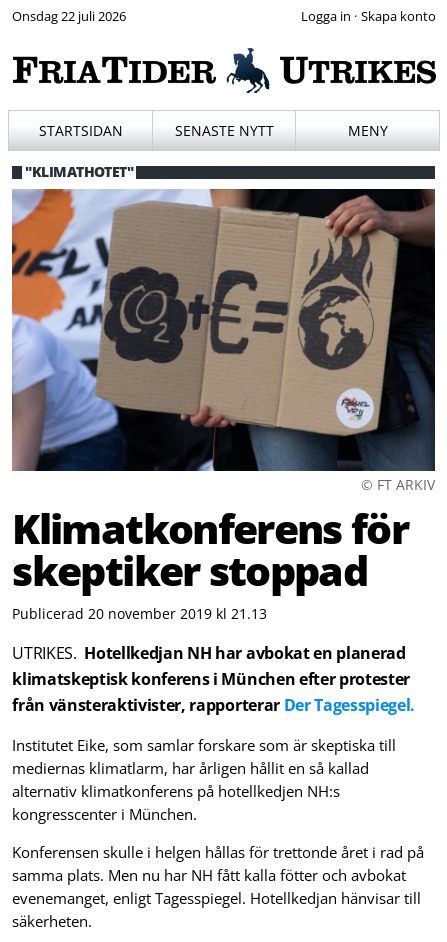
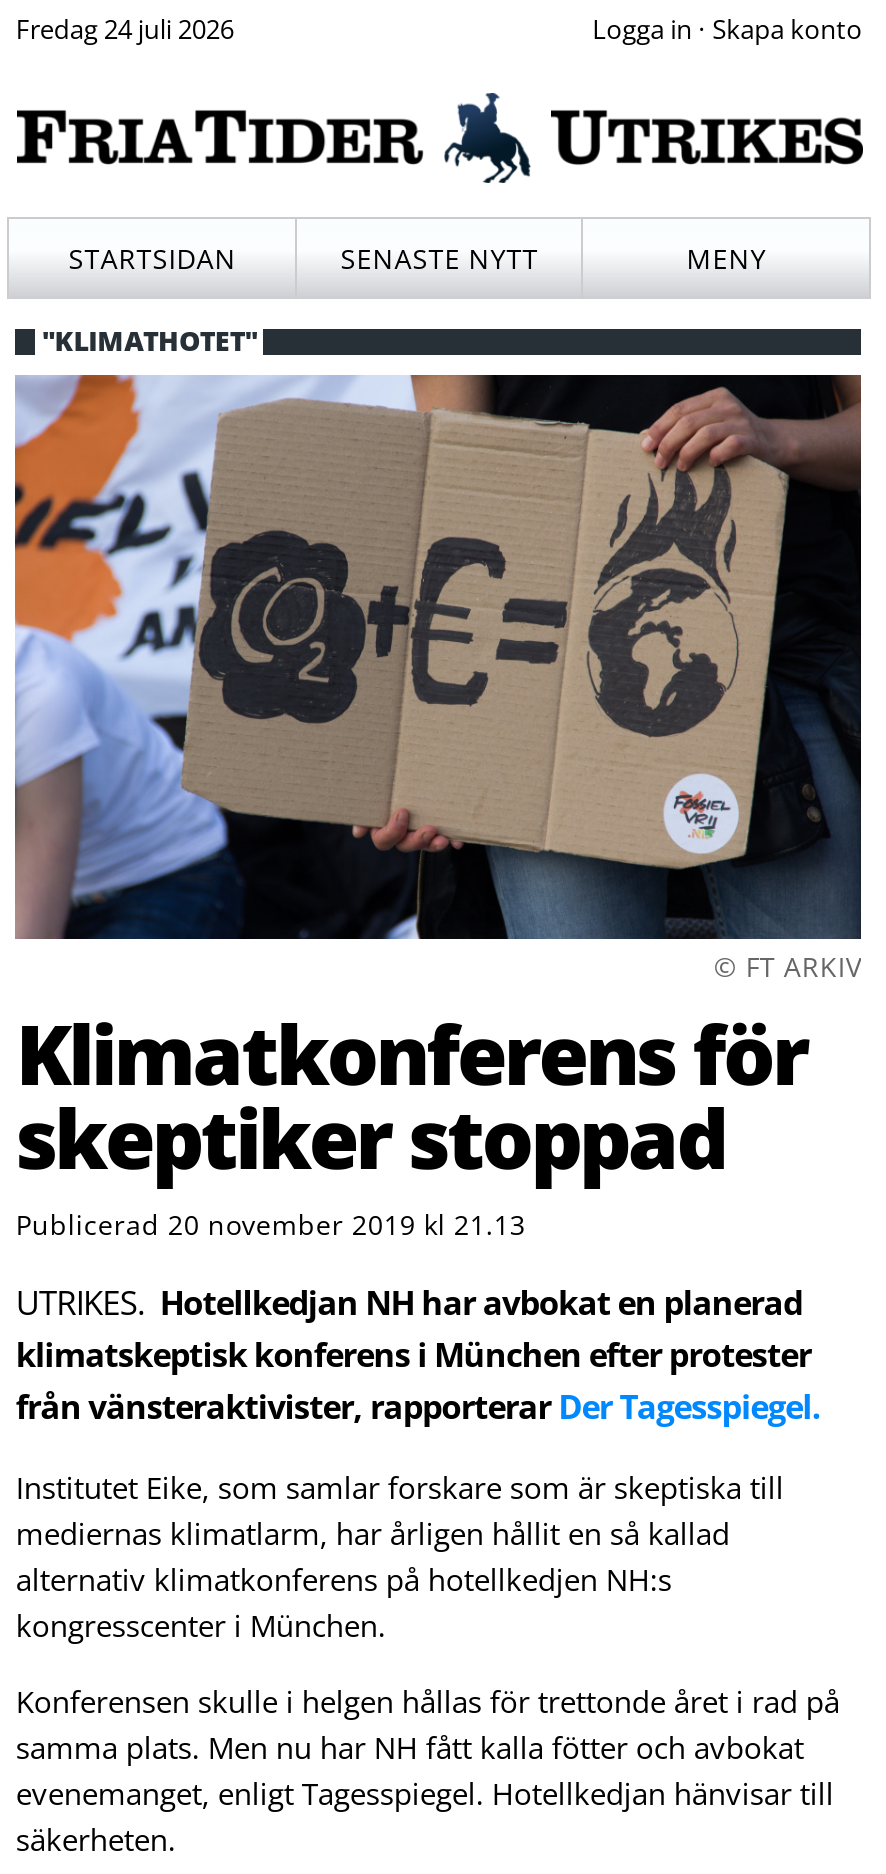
- Onsdag 22 juli 2026
+ Fredag 24 juli 2026
